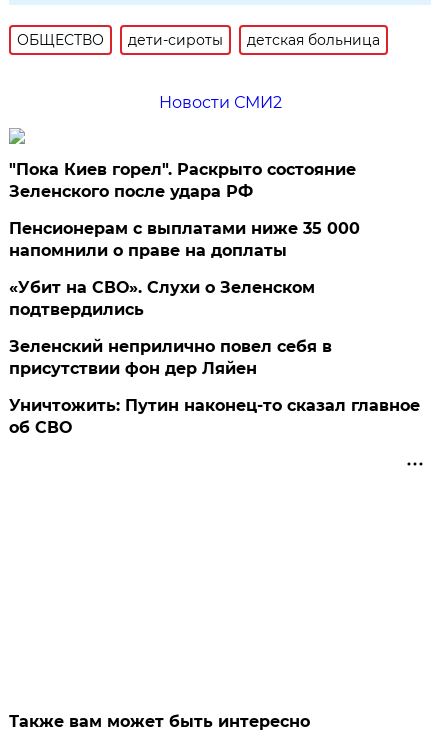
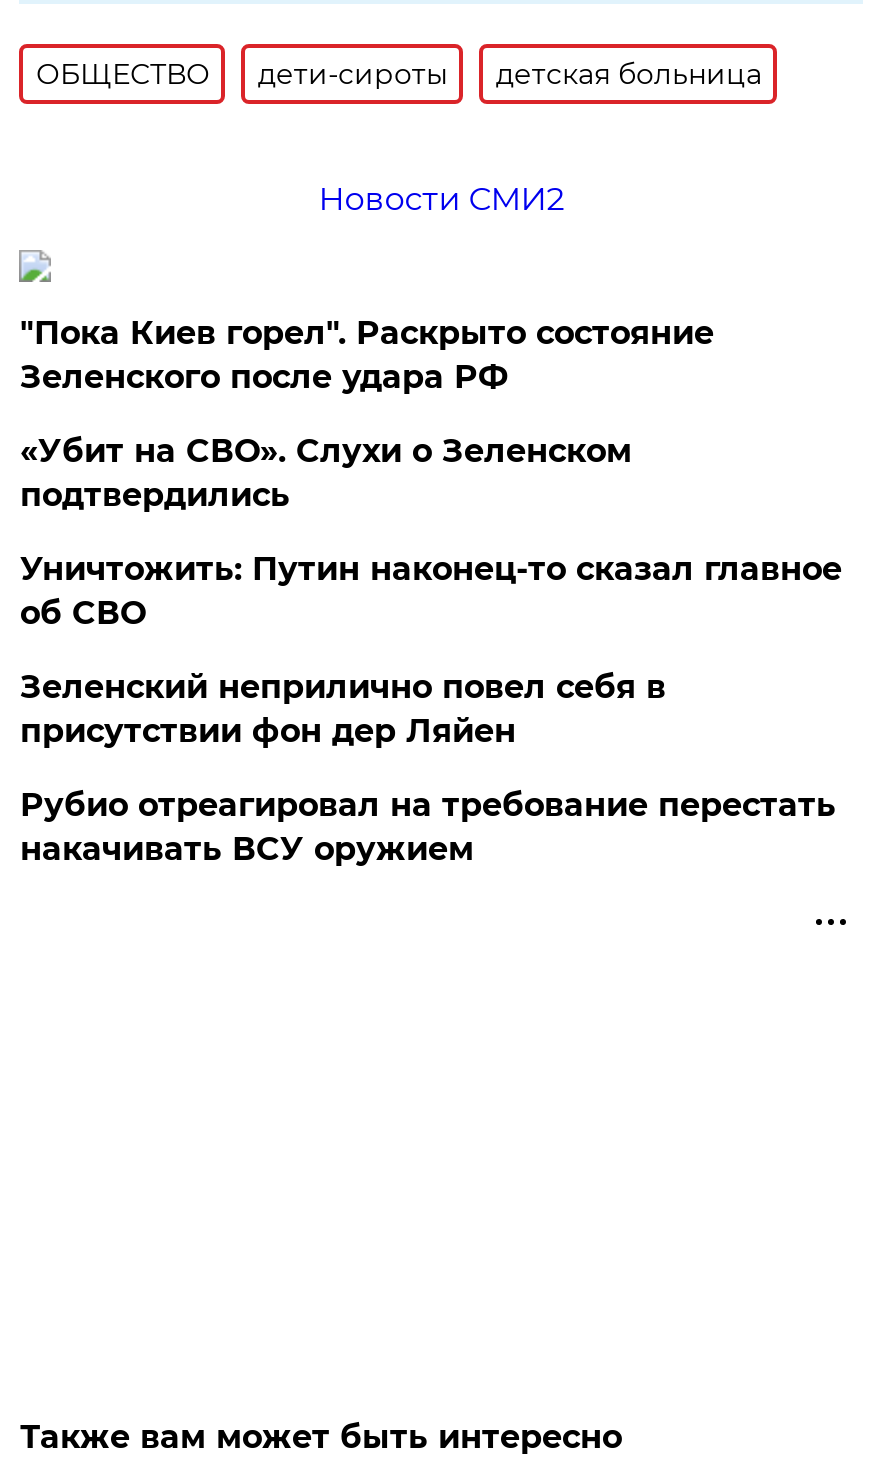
- Пенсионерам с выплатами ниже 35 000
- напомнили о праве на доплаты

moved up: «Убит на СВО». Слухи о Зеленском | подтвердились

+ Рубио отреагировал на требование перестать
+ накачивать ВСУ оружием

moved up: Уничтожить: Путин наконец-то сказал главное | об СВО
